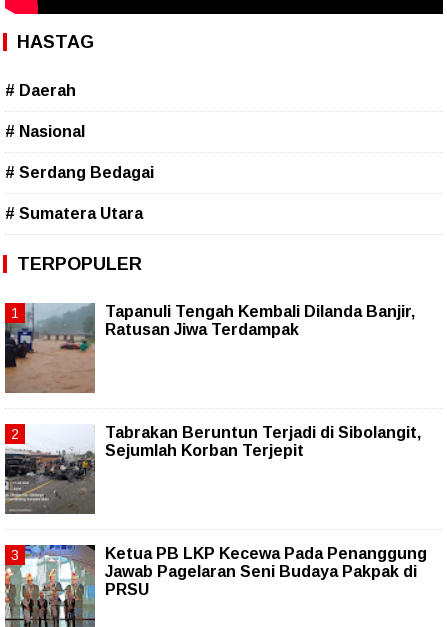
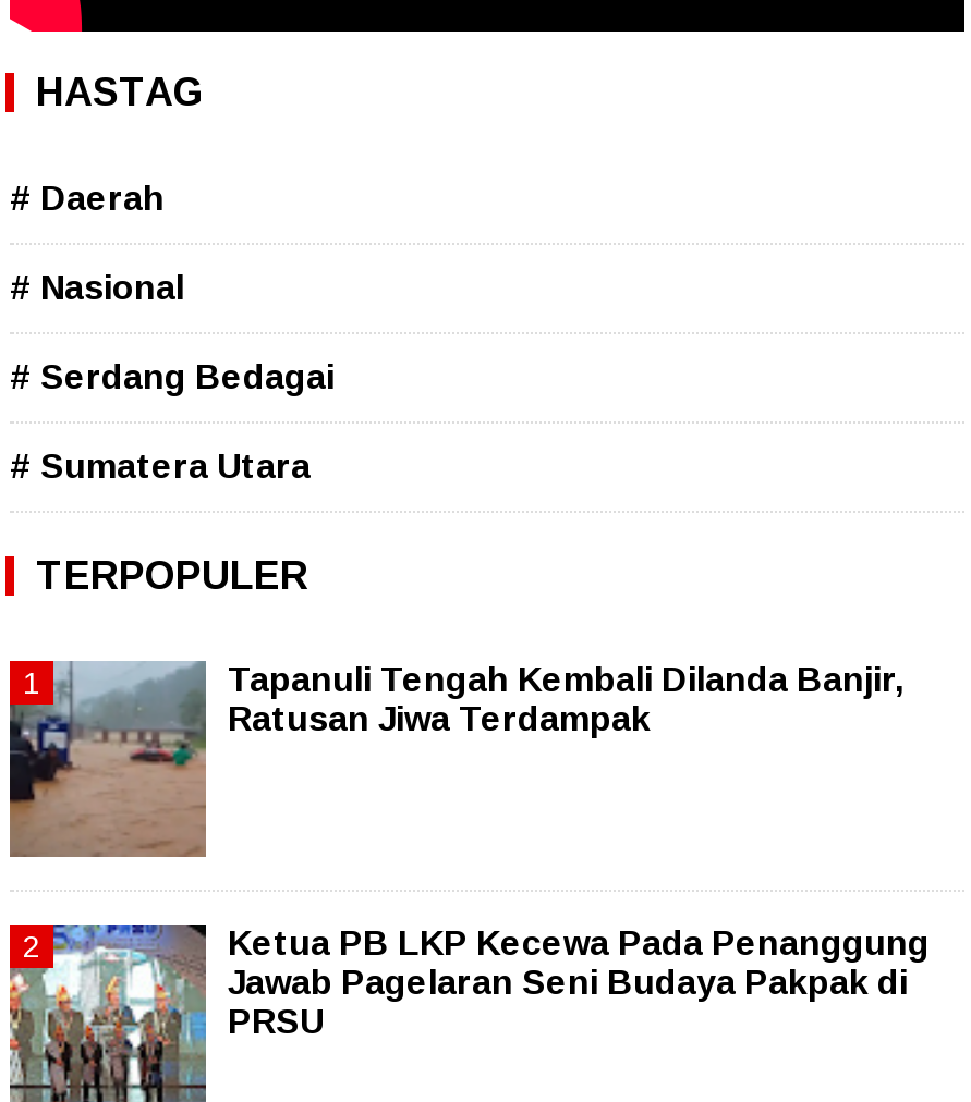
- [image]
- Tabrakan Beruntun Terjadi di Sibolangit,
- Sejumlah Korban Terjepit
